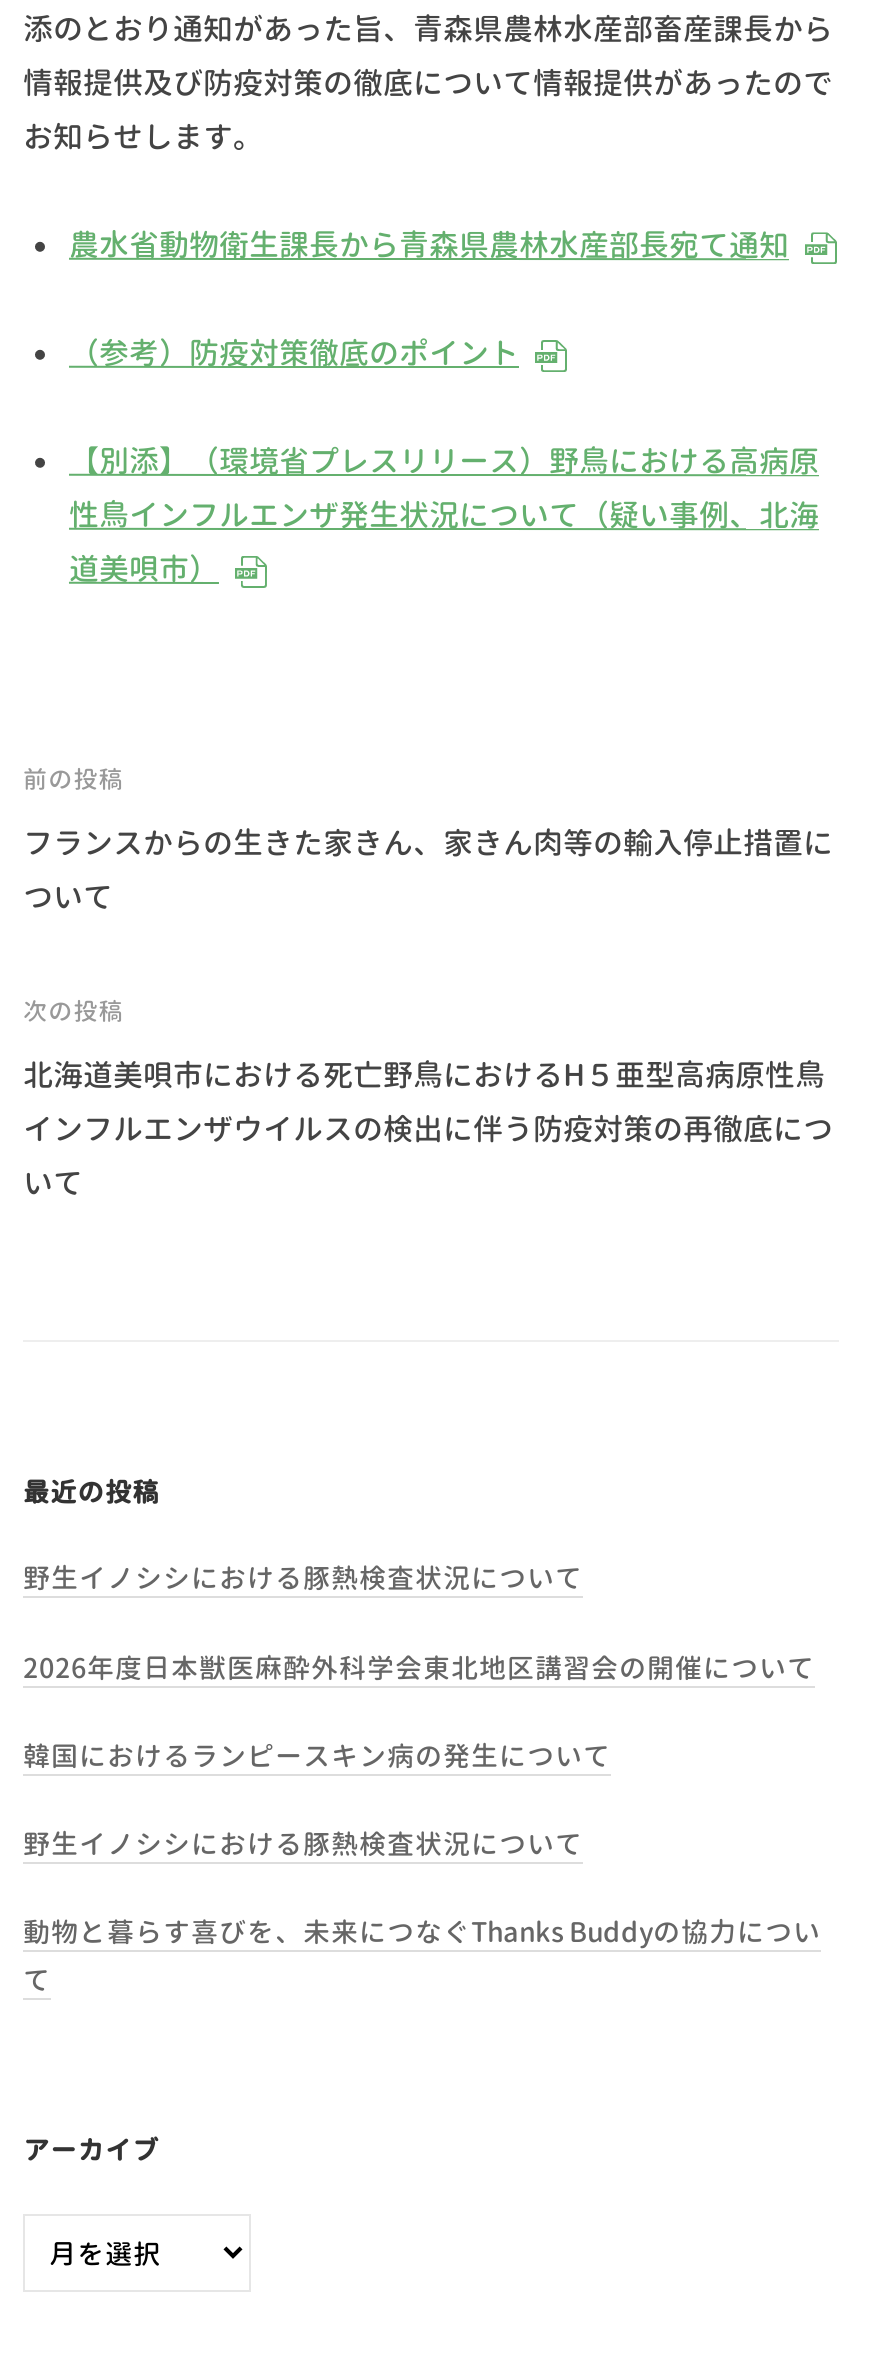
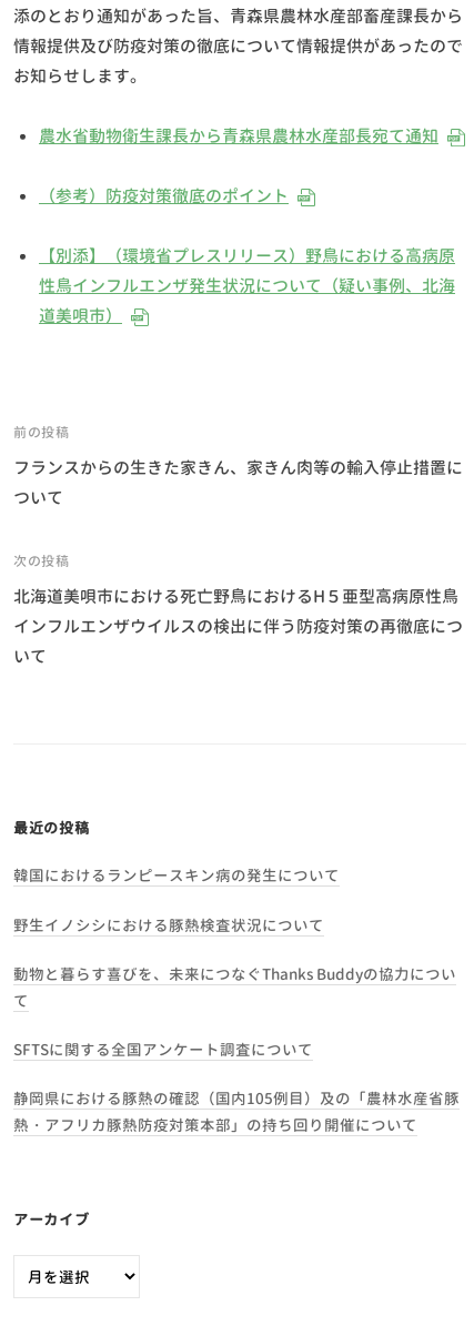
- 野生イノシシにおける豚熱検査状況について
- 2026年度日本獣医麻酔外科学会東北地区講習会の開催について

moved up: 韓国におけるランピースキン病の発生について | 野生イノシシにおける豚熱検査状況について | 動物と暮らす喜びを、未来につなぐThanks Buddyの協力につい | て

+ SFTSに関する全国アンケート調査について
+ 静岡県における豚熱の確認（国内105例目）及の「農林水産省豚
+ 熱・アフリカ豚熱防疫対策本部」の持ち回り開催について
